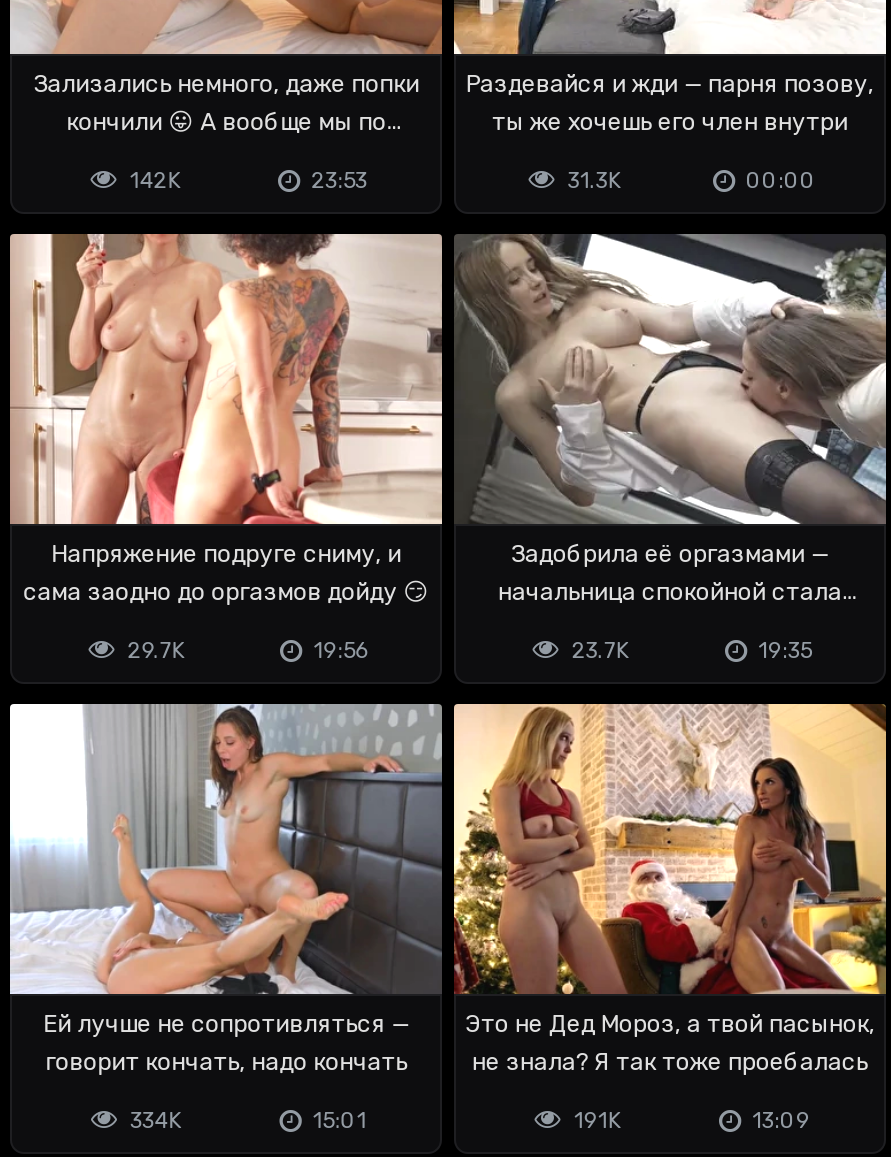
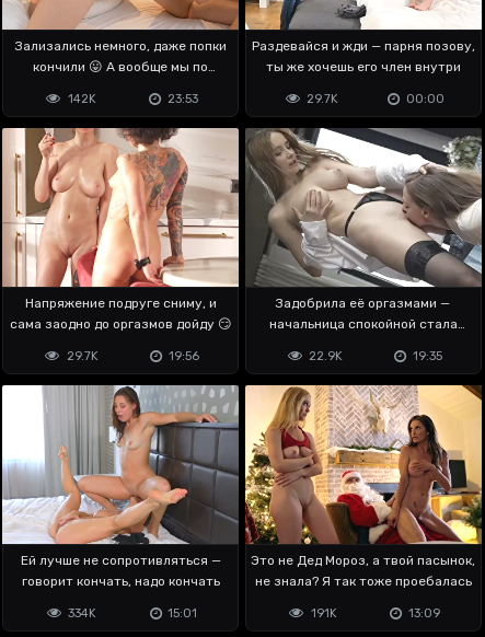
- 31.3K
+ 29.7K

- 23.7K
+ 22.9K
